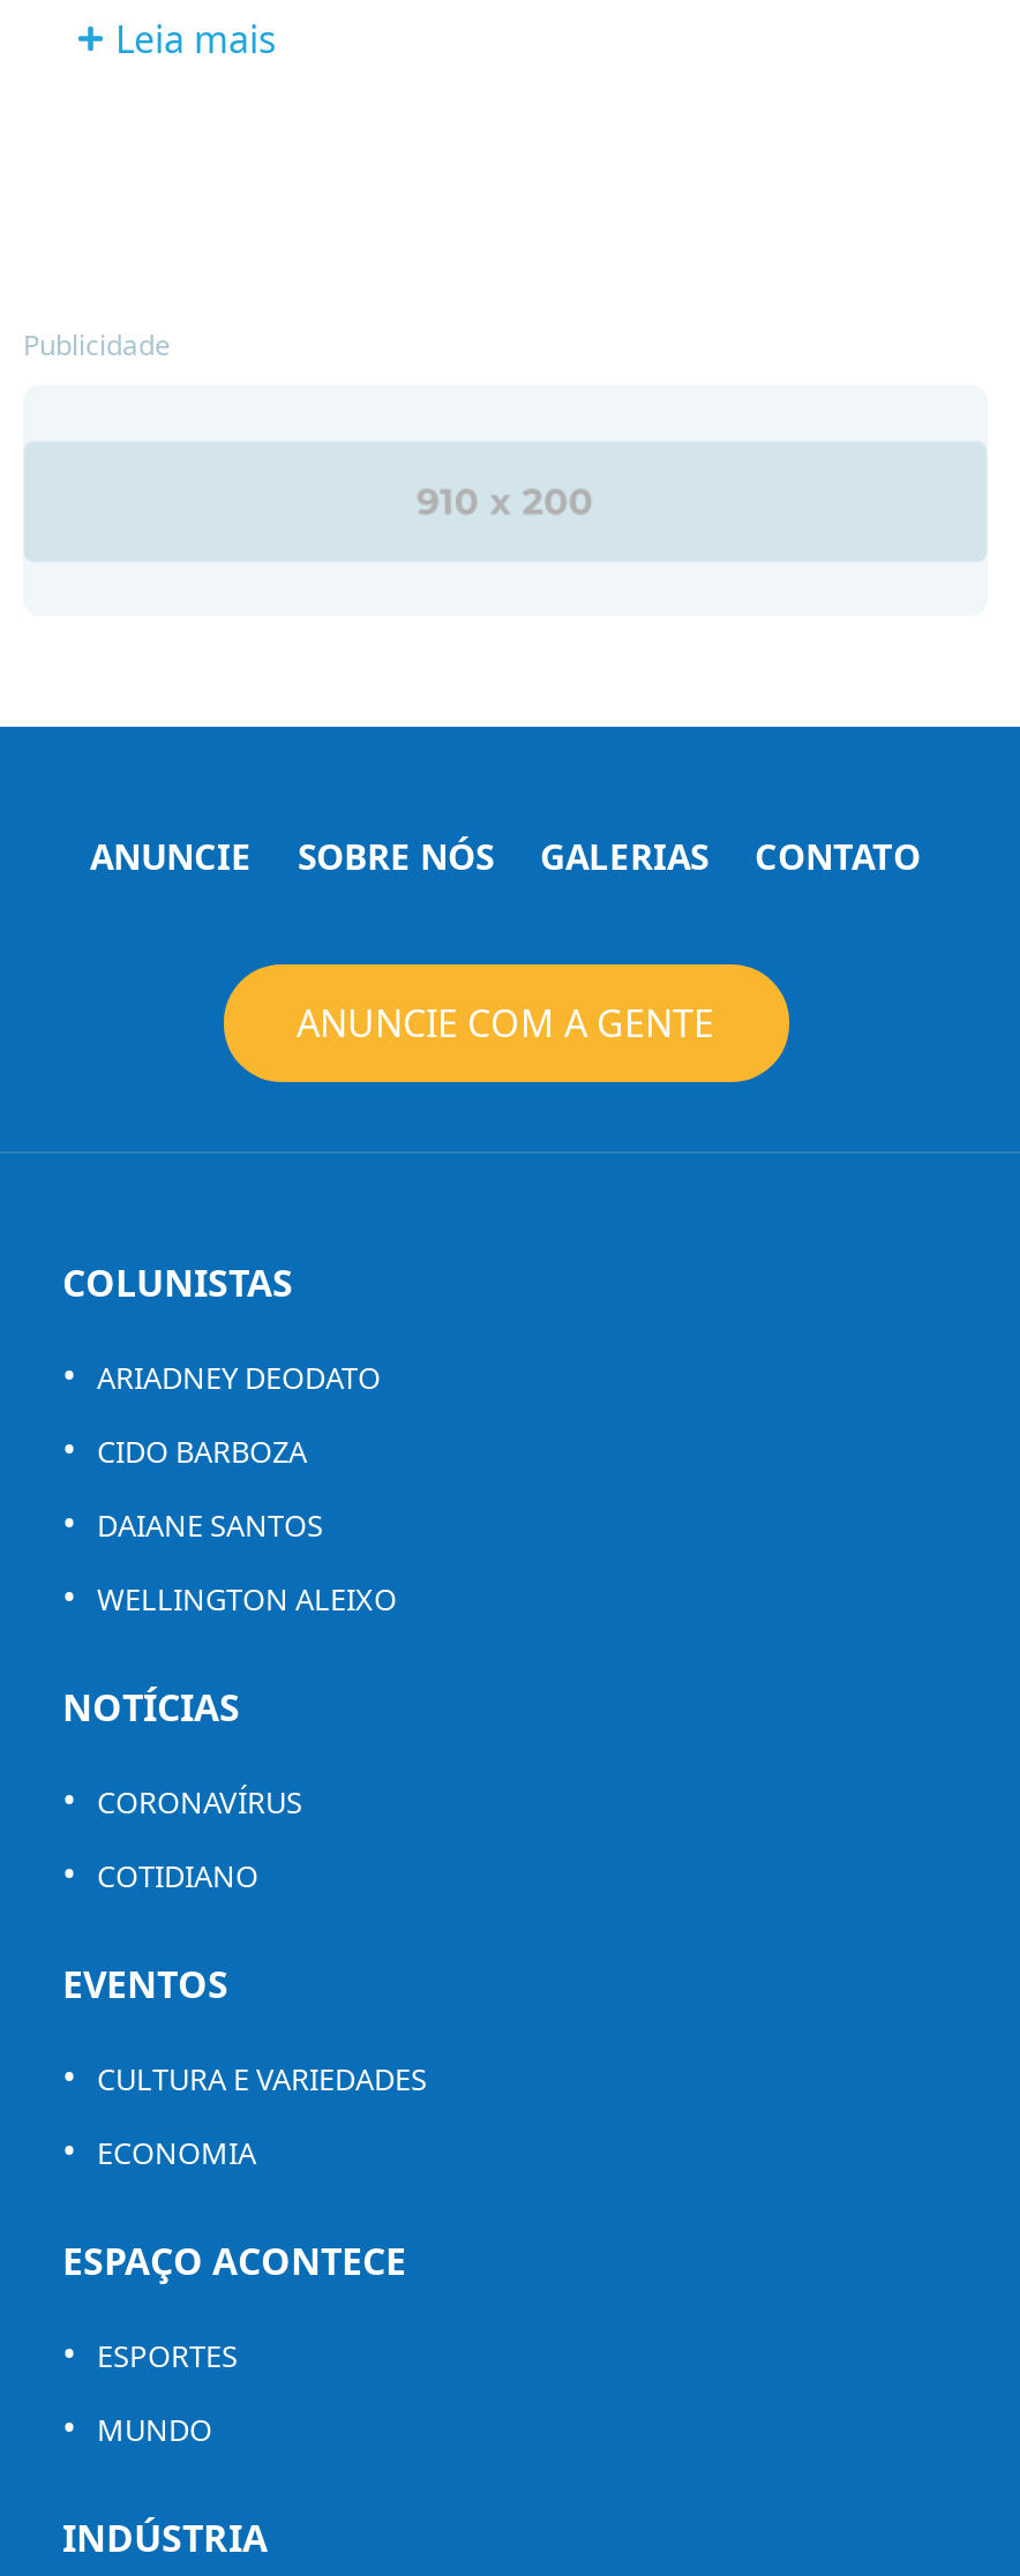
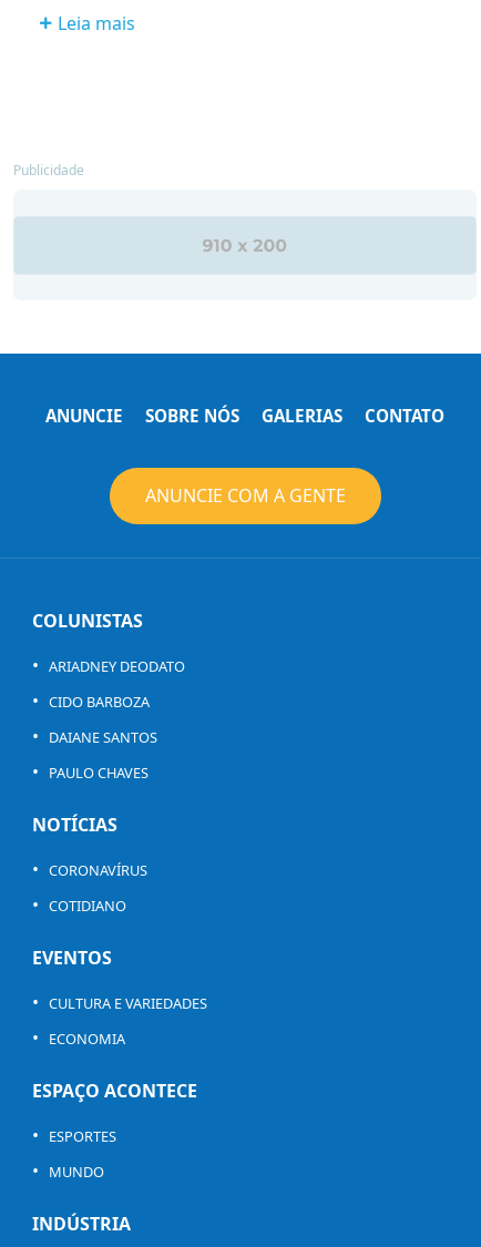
- WELLINGTON ALEIXO
+ PAULO CHAVES
